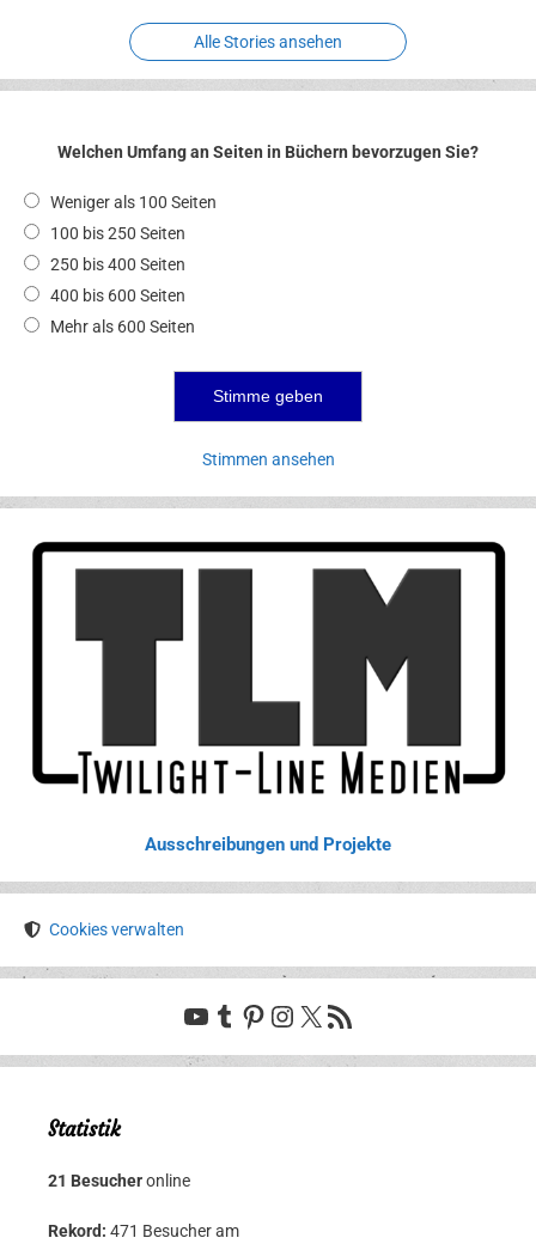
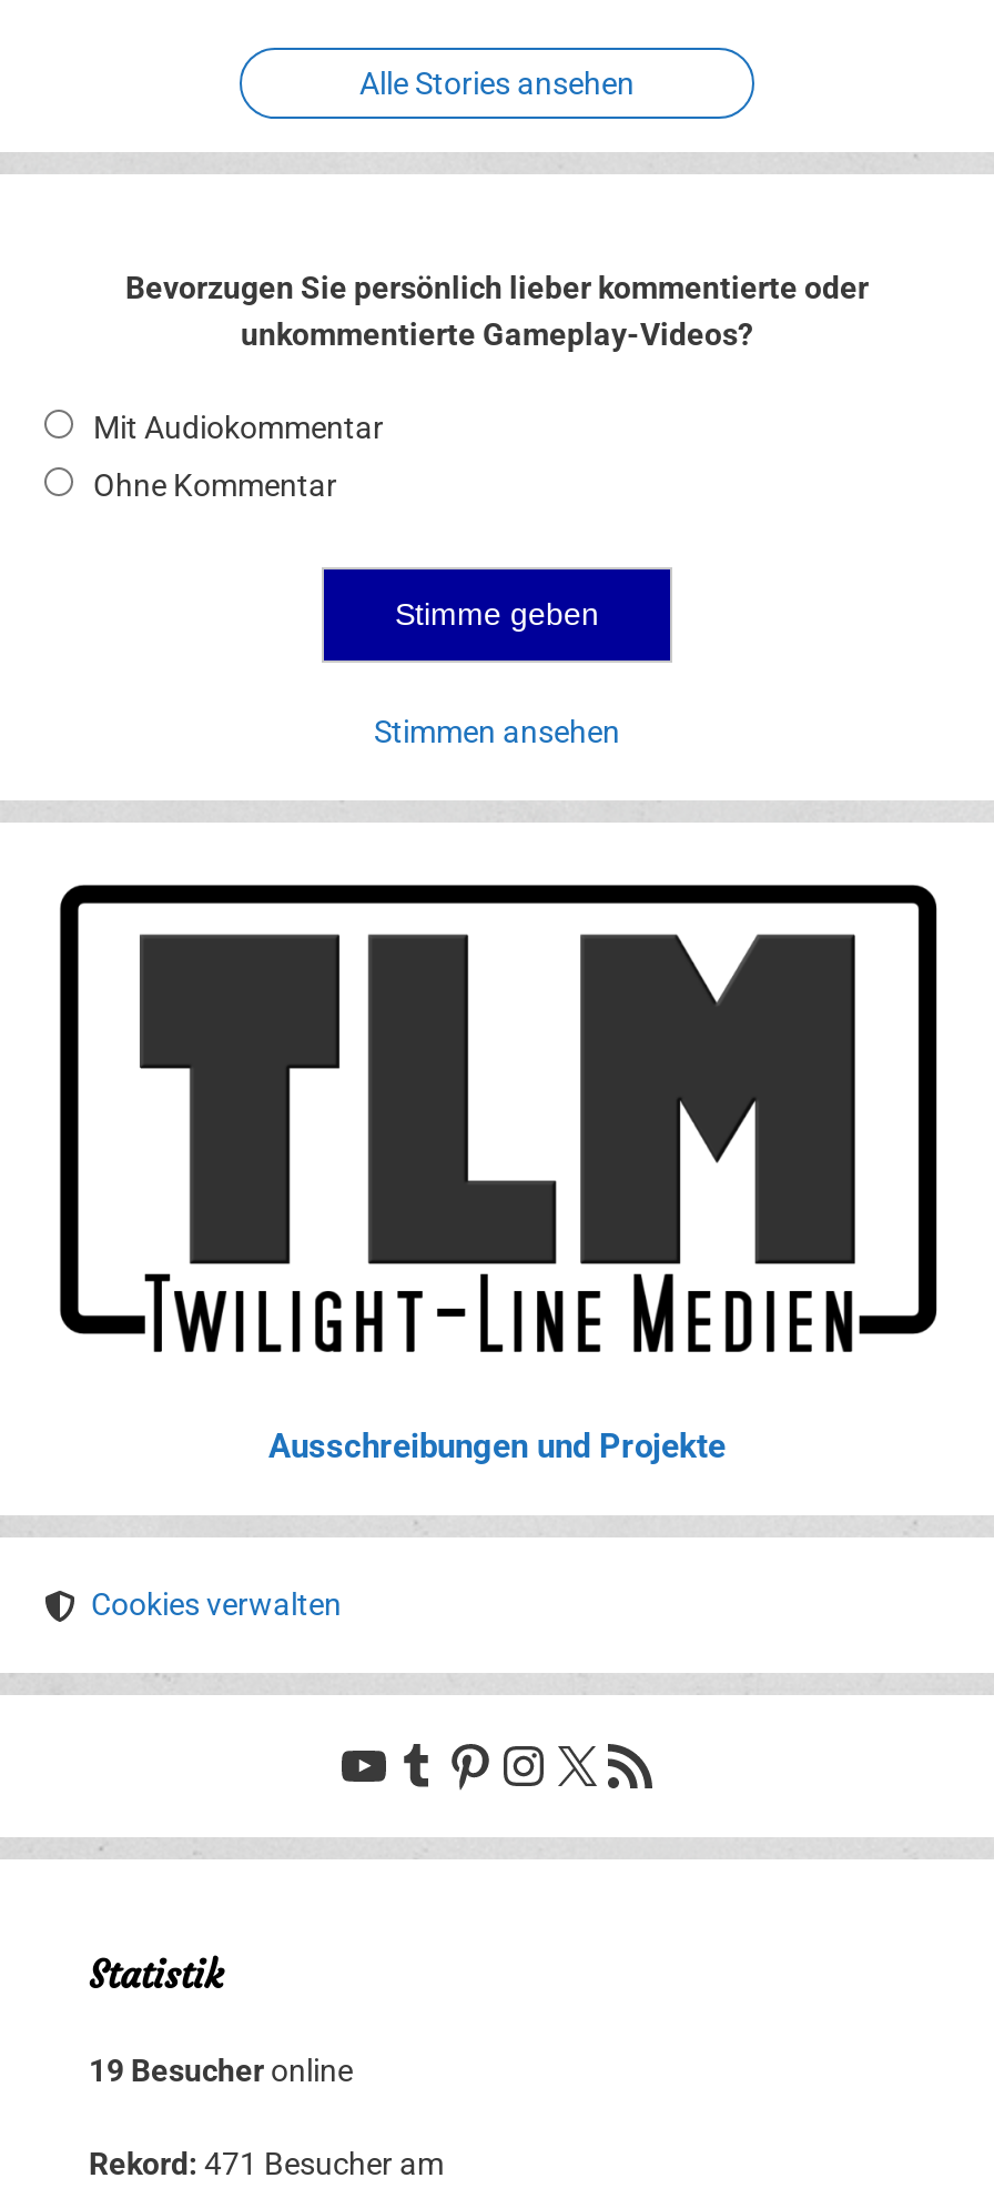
- Welchen Umfang an Seiten in Büchern bevorzugen Sie?
- Weniger als 100 Seiten
- 100 bis 250 Seiten
- 250 bis 400 Seiten
- 400 bis 600 Seiten
- Mehr als 600 Seiten
+ Bevorzugen Sie persönlich lieber kommentierte oder
+ unkommentierte Gameplay-Videos?
+ Mit Audiokommentar
+ Ohne Kommentar

- 21 Besucher online
+ 19 Besucher online
